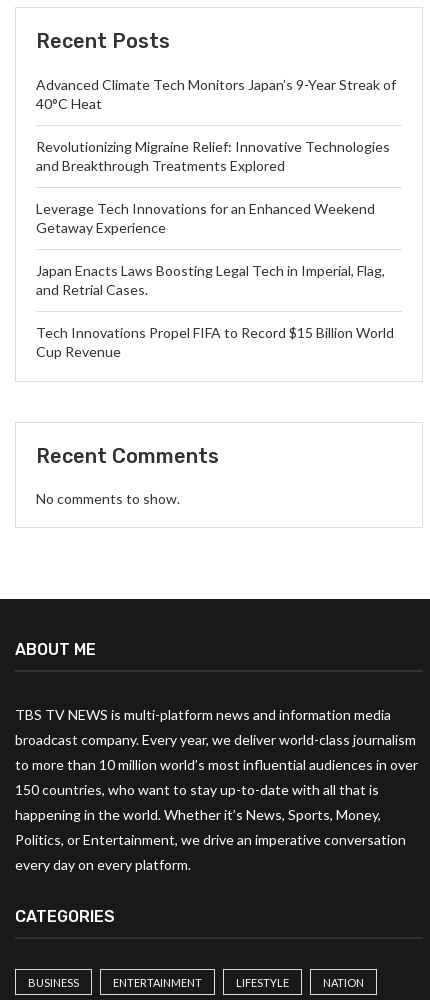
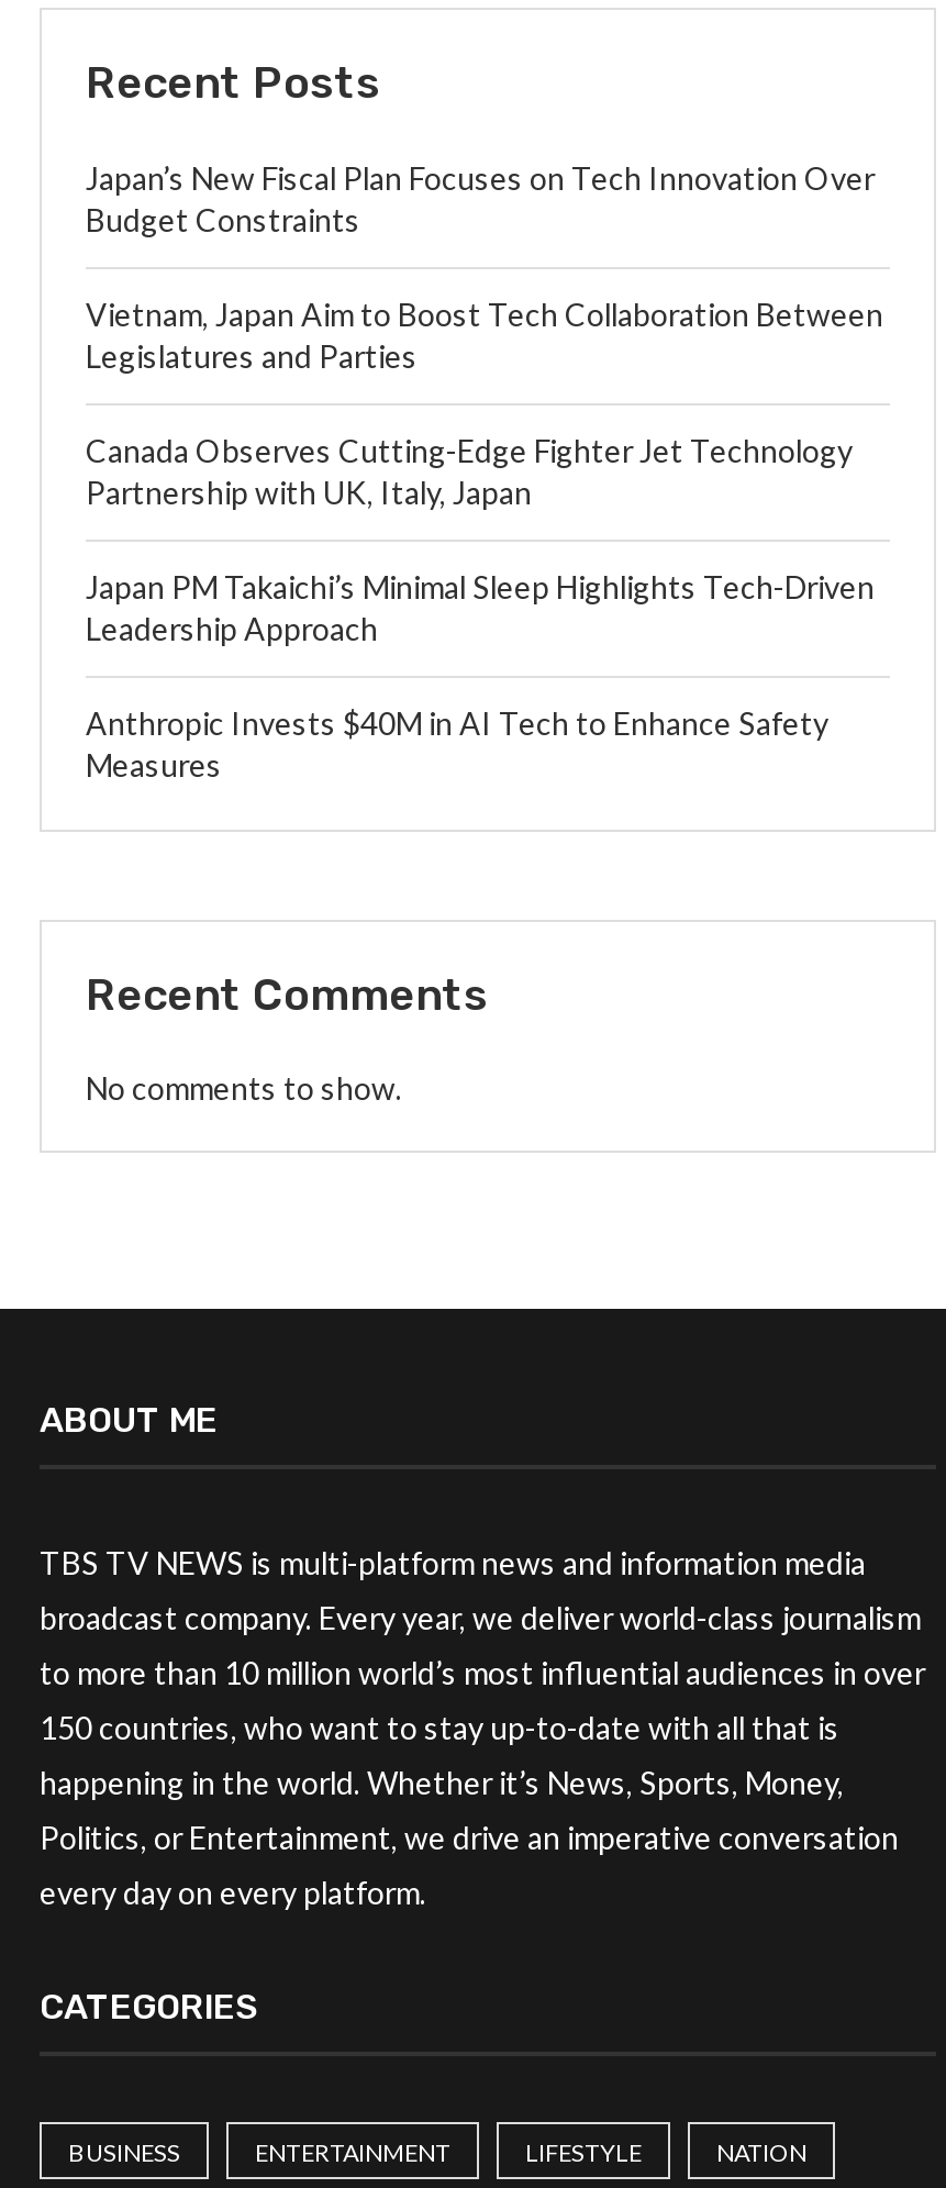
- Advanced Climate Tech Monitors Japan’s 9-Year Streak of
- 40°C Heat
+ Japan’s New Fiscal Plan Focuses on Tech Innovation Over
+ Budget Constraints

- Revolutionizing Migraine Relief: Innovative Technologies
- and Breakthrough Treatments Explored
+ Vietnam, Japan Aim to Boost Tech Collaboration Between
+ Legislatures and Parties

- Leverage Tech Innovations for an Enhanced Weekend
- Getaway Experience
+ Canada Observes Cutting-Edge Fighter Jet Technology
+ Partnership with UK, Italy, Japan

- Japan Enacts Laws Boosting Legal Tech in Imperial, Flag,
- and Retrial Cases.
+ Japan PM Takaichi’s Minimal Sleep Highlights Tech-Driven
+ Leadership Approach

- Tech Innovations Propel FIFA to Record $15 Billion World
- Cup Revenue
+ Anthropic Invests $40M in AI Tech to Enhance Safety
+ Measures
